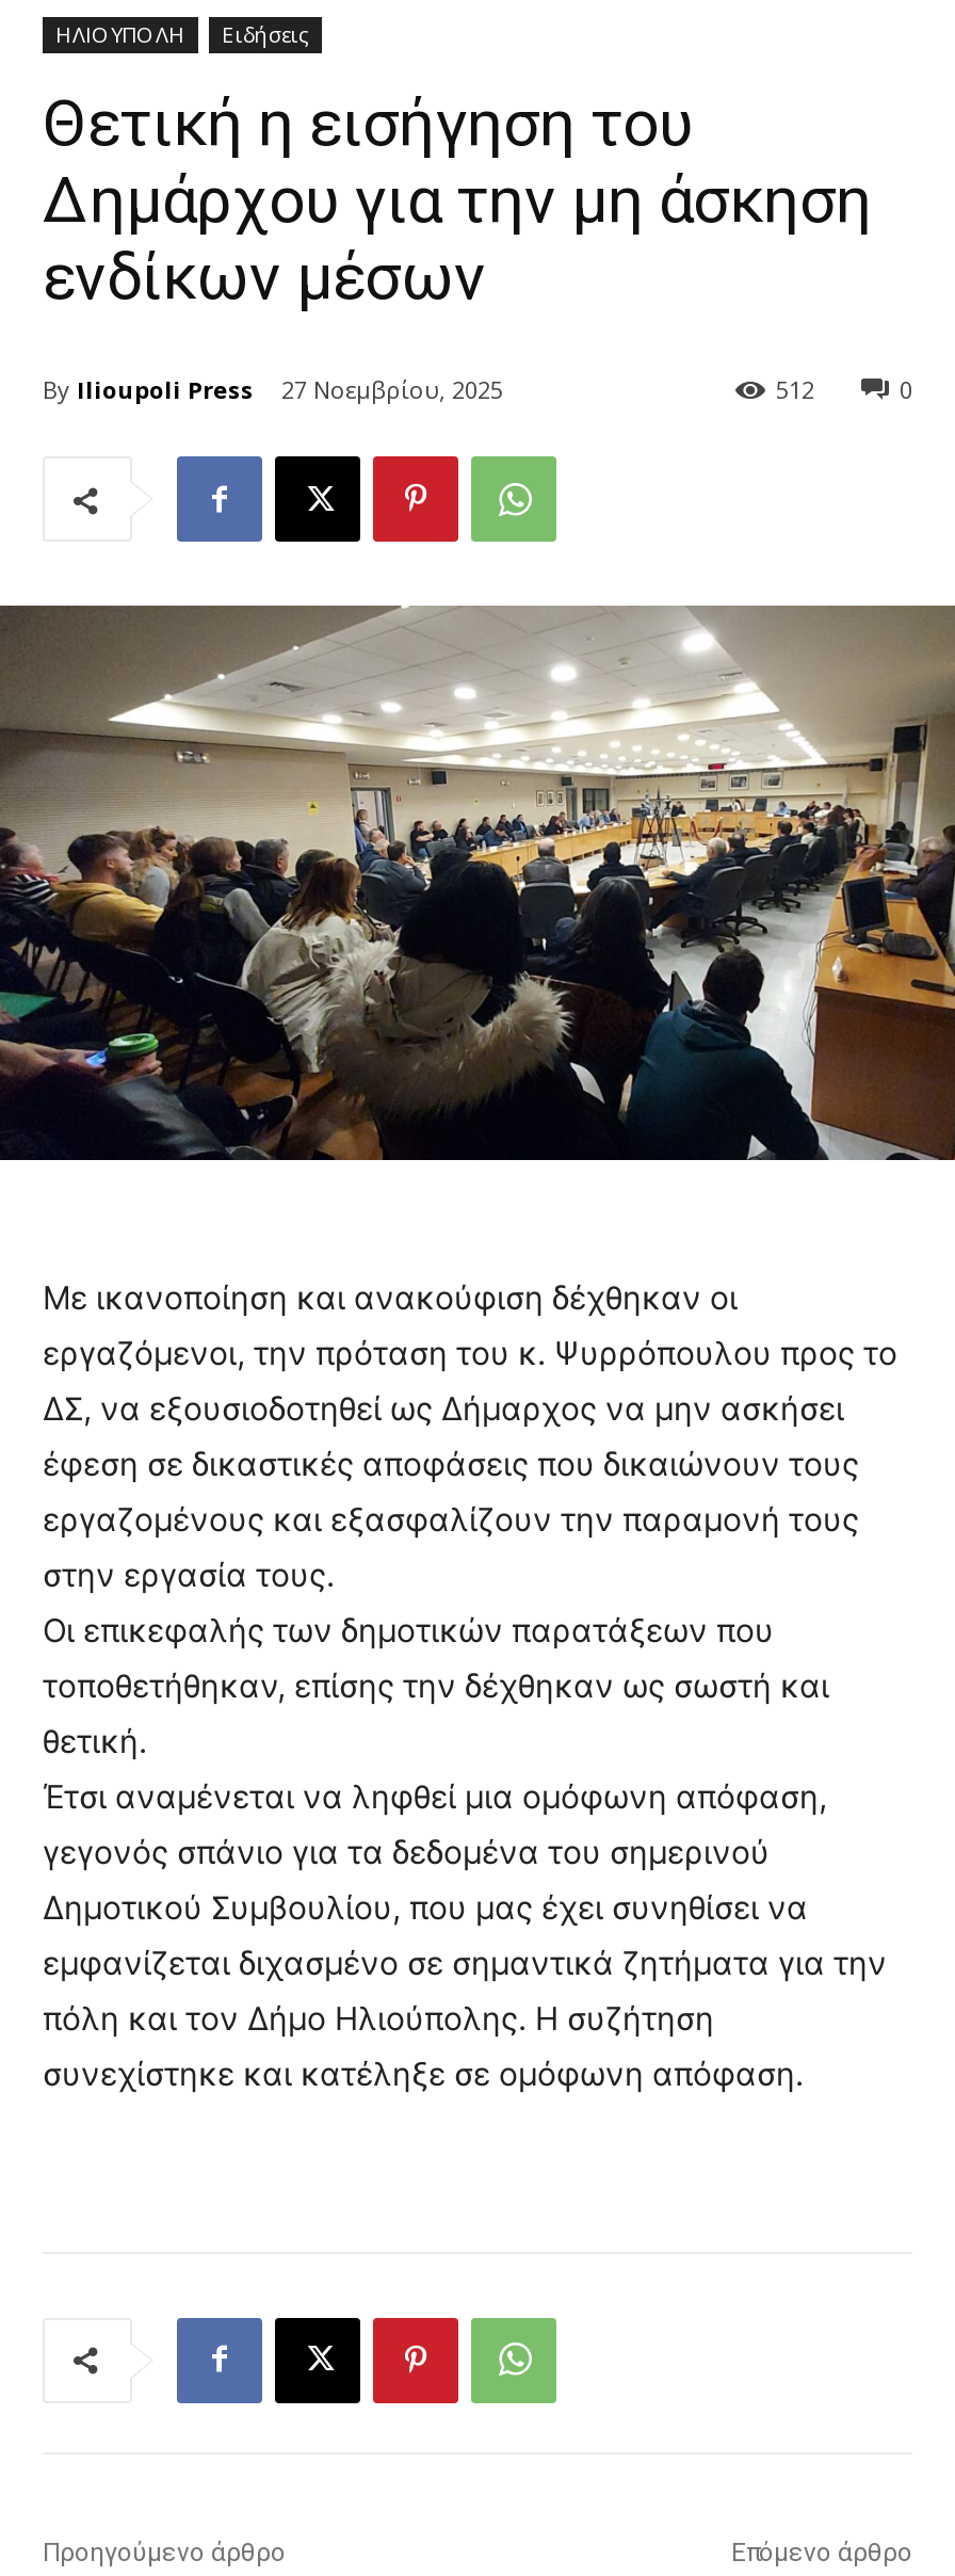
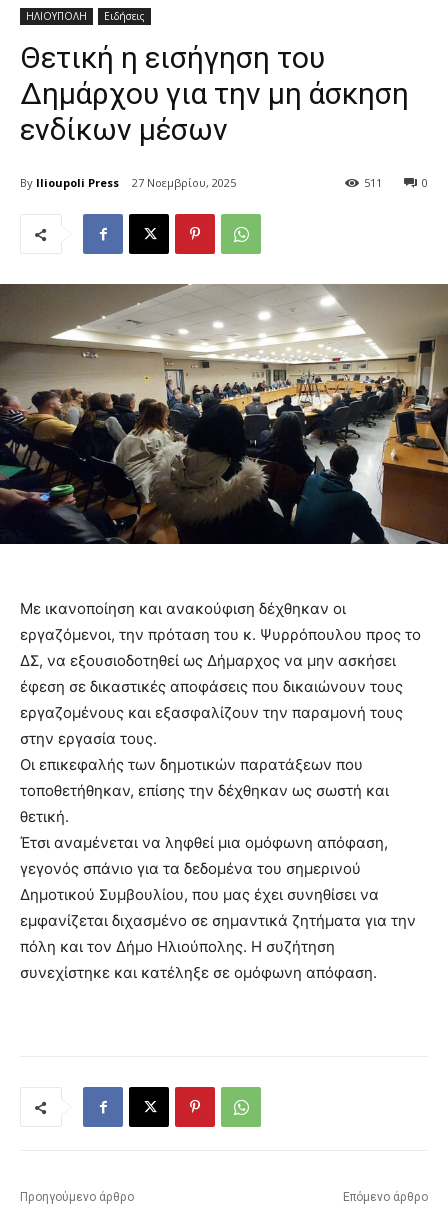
- 512
+ 511
